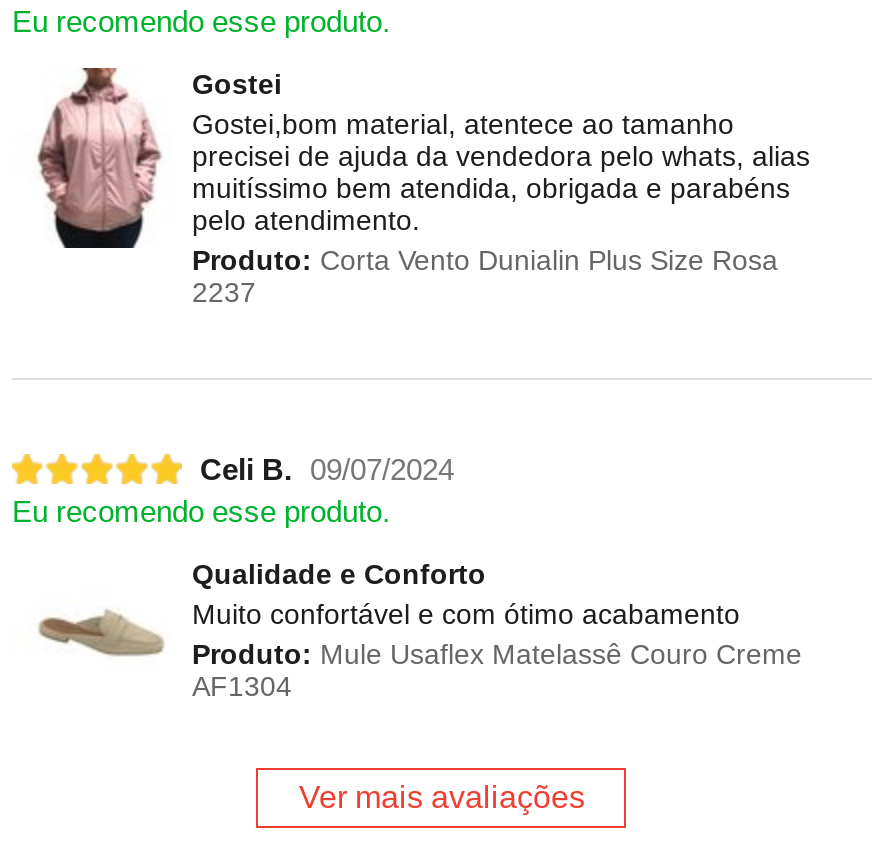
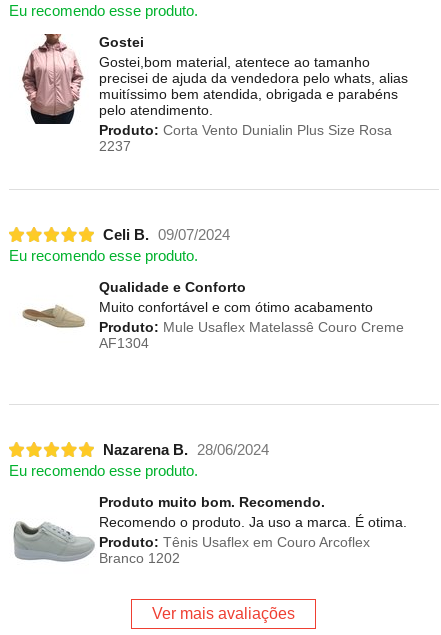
+ [image]
+ Nazarena B. 28/06/2024
+ Eu recomendo esse produto.
+ Produto muito bom. Recomendo.
+ Recomendo o produto. Ja uso a marca. É otima.
+ Produto: Tênis Usaflex em Couro Arcoflex
+ Branco 1202
